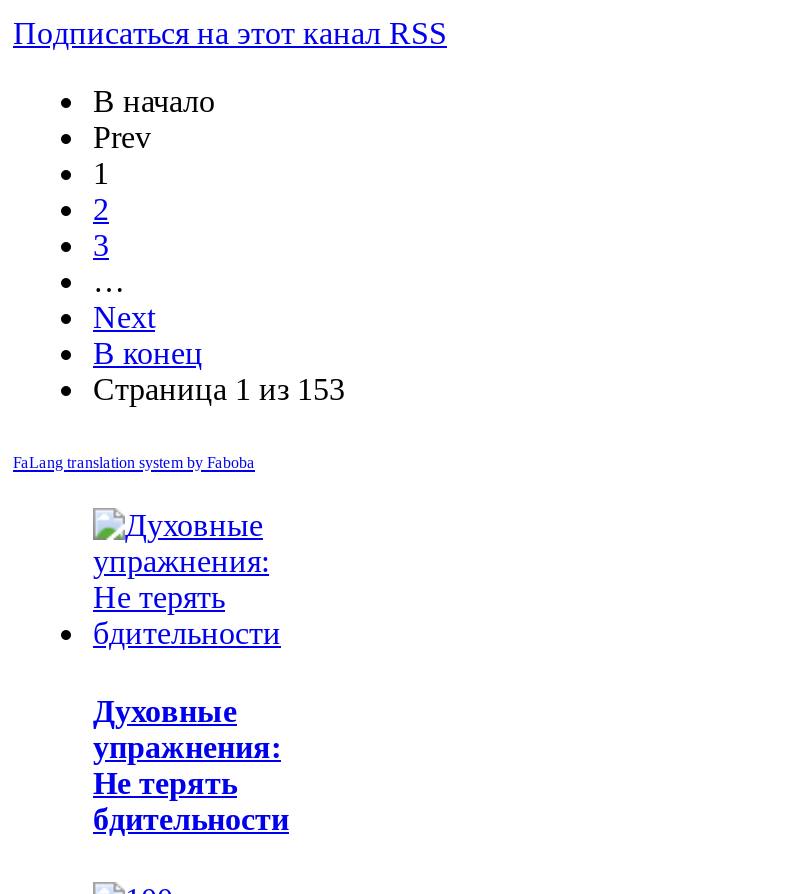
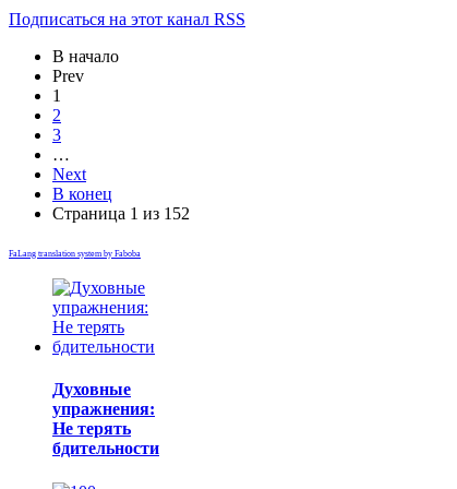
- Страница 1 из 153
+ Страница 1 из 152
